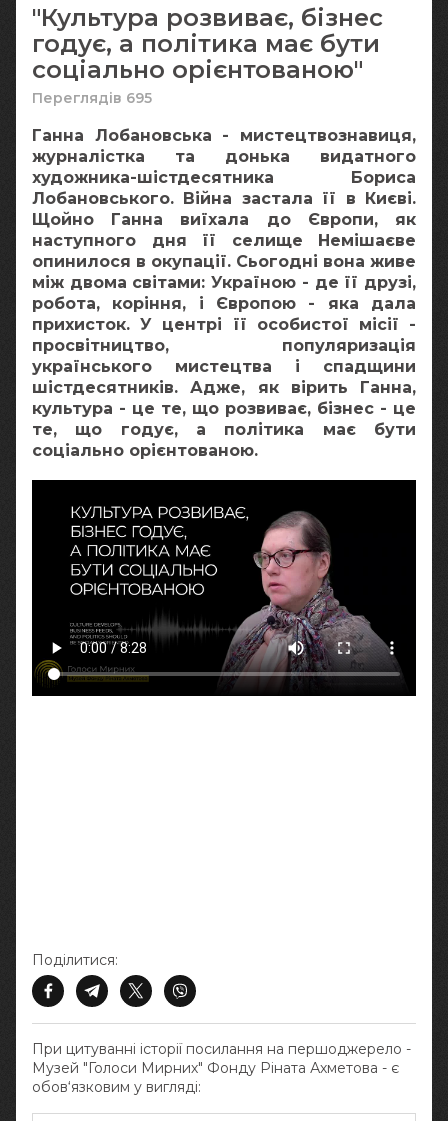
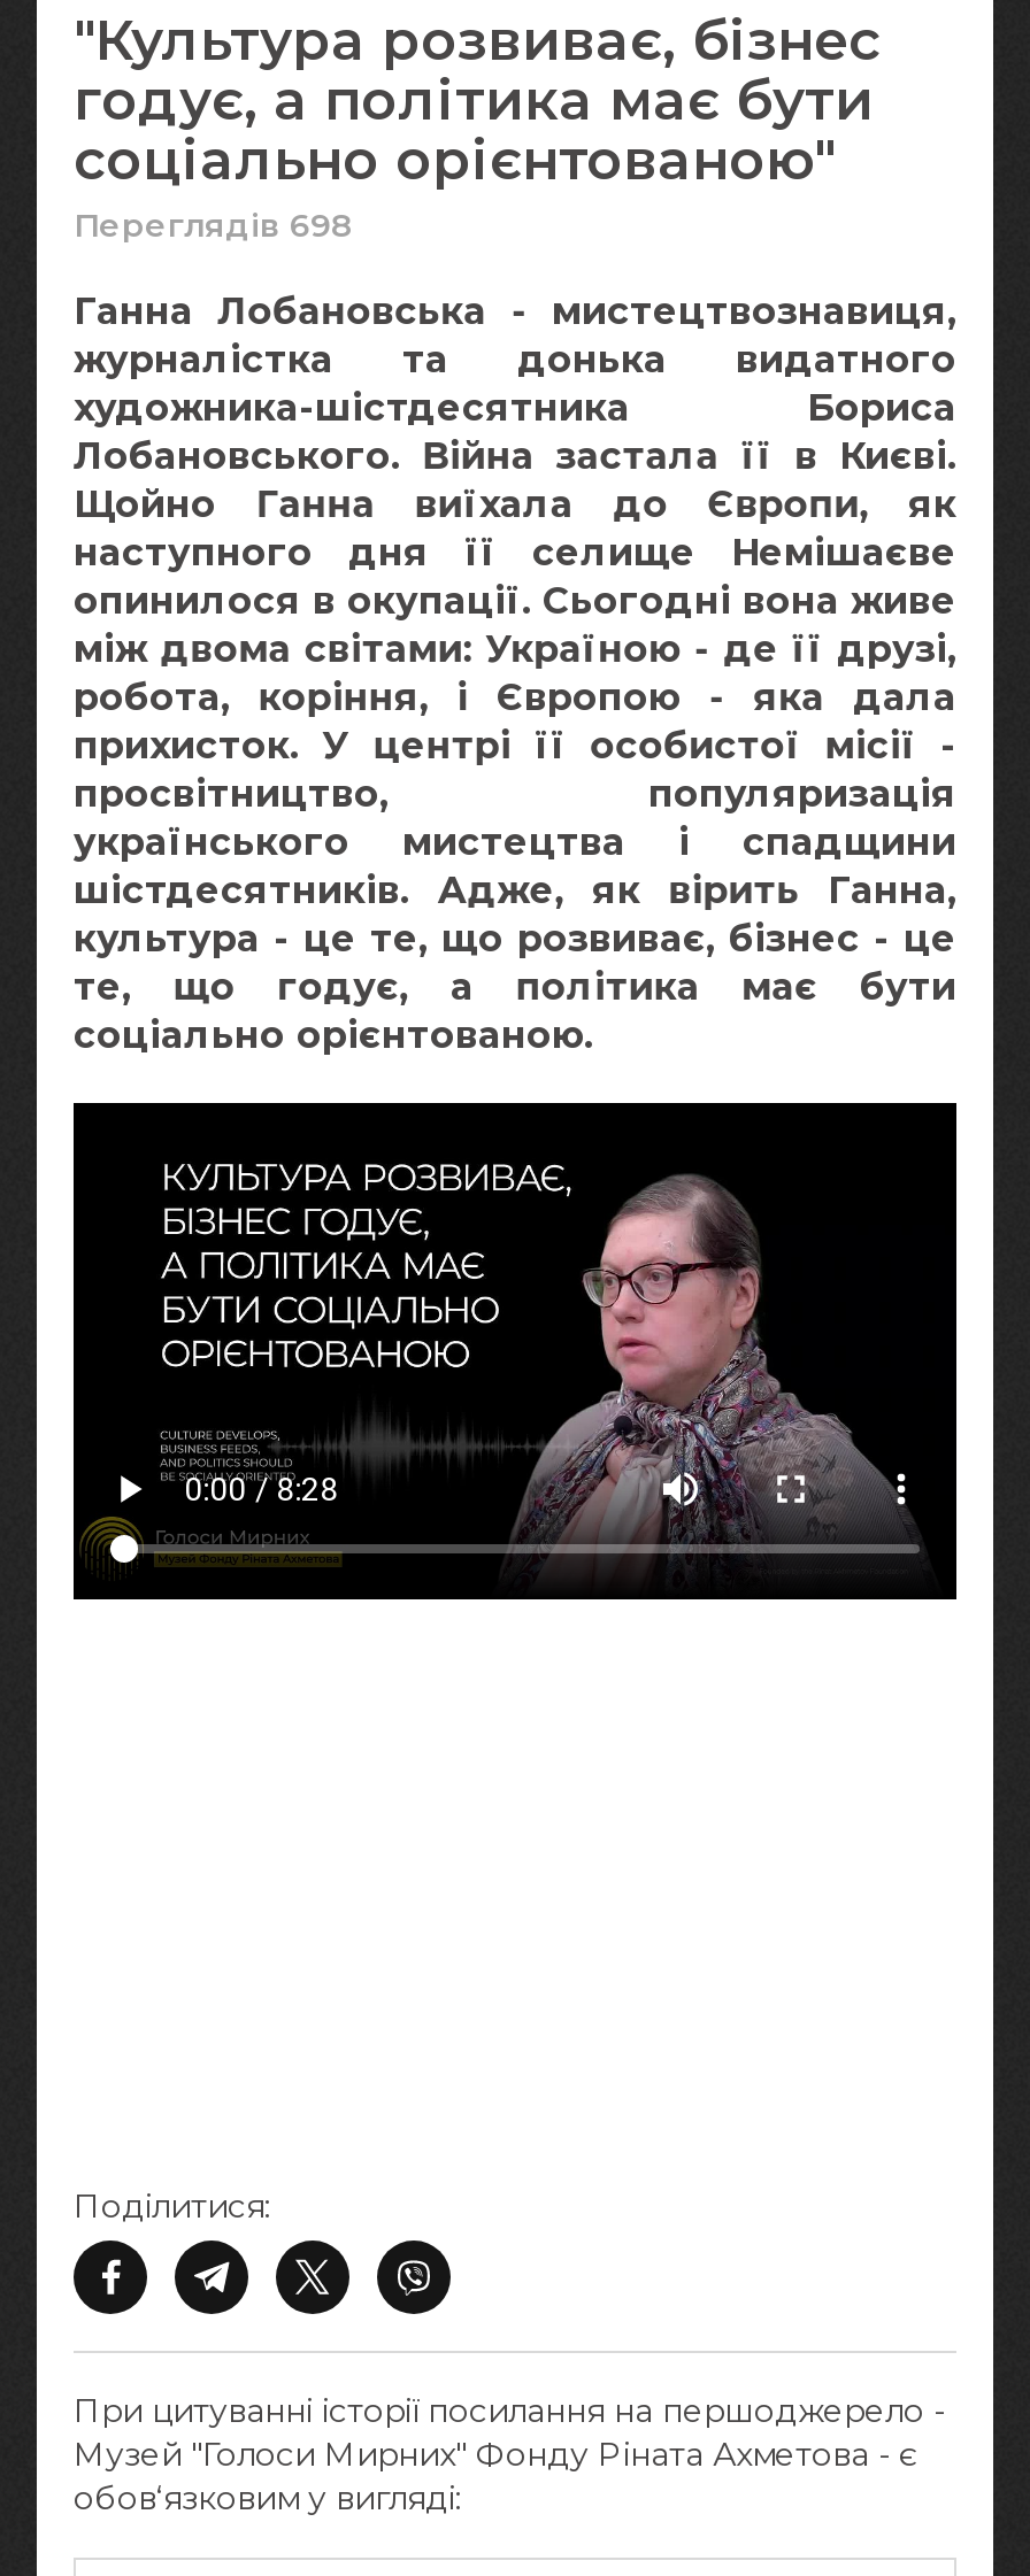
- Переглядів 695
+ Переглядів 698
